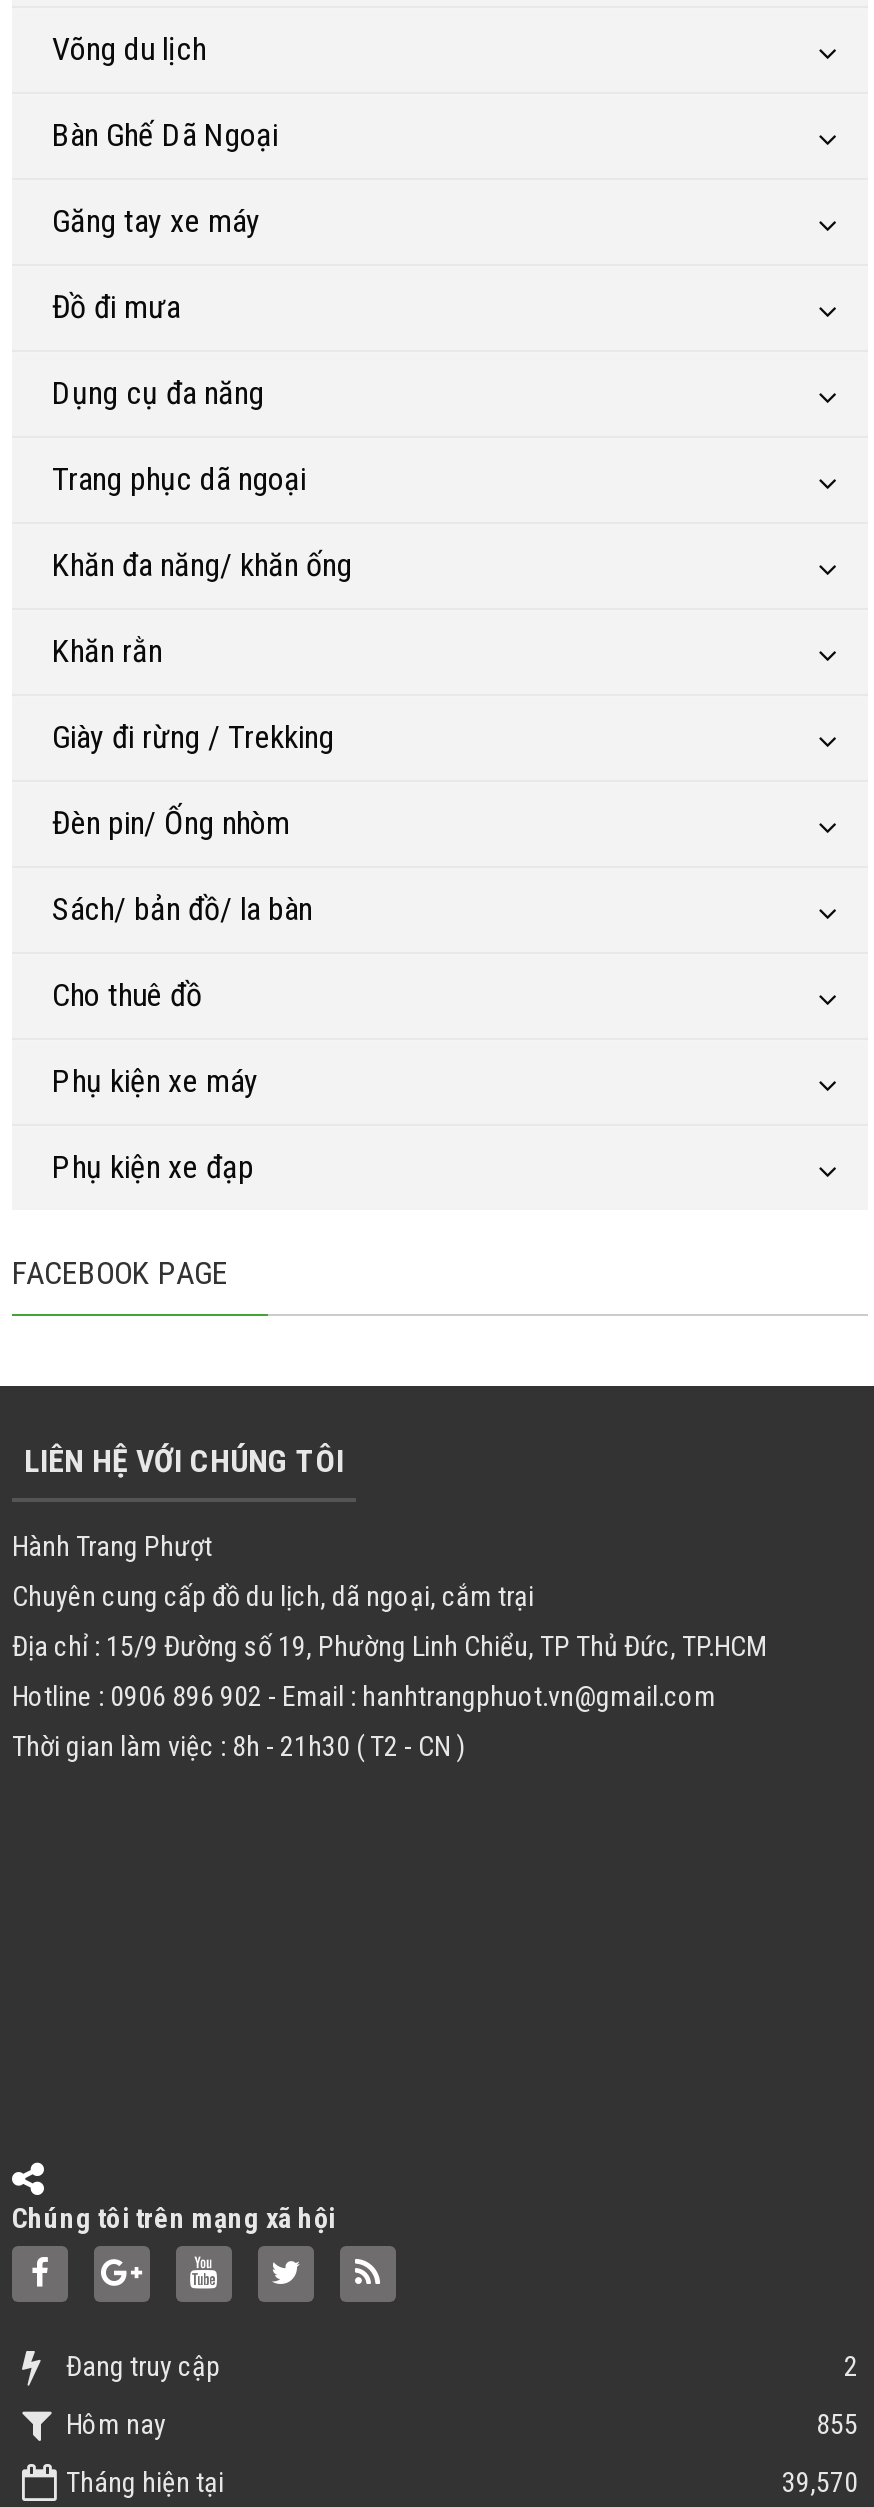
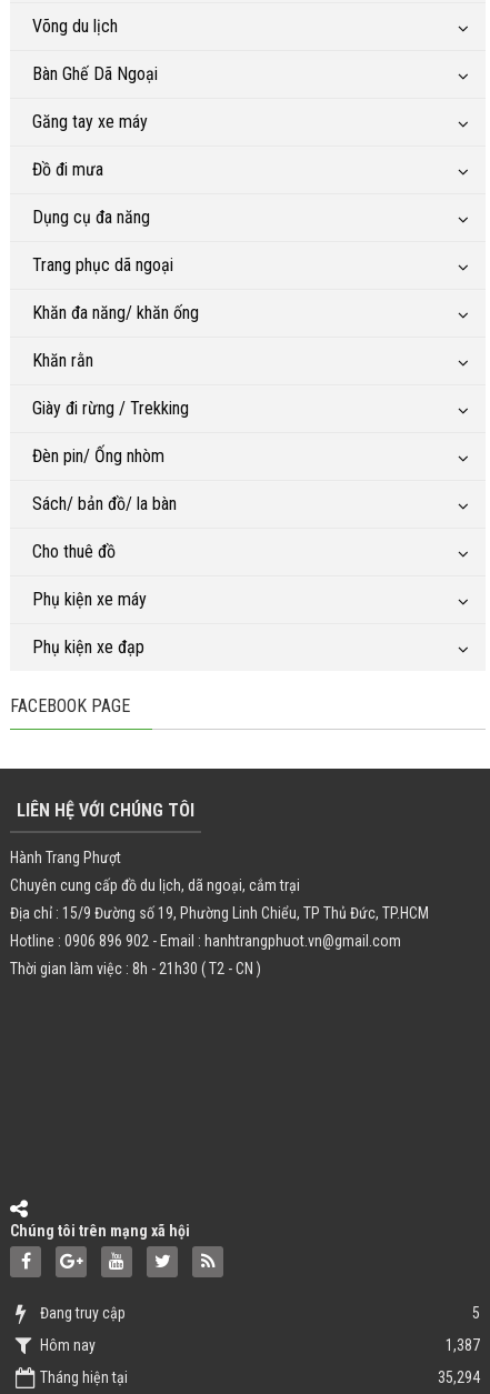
- 2
+ 5

- 855
+ 1,387

- 39,570
+ 35,294
